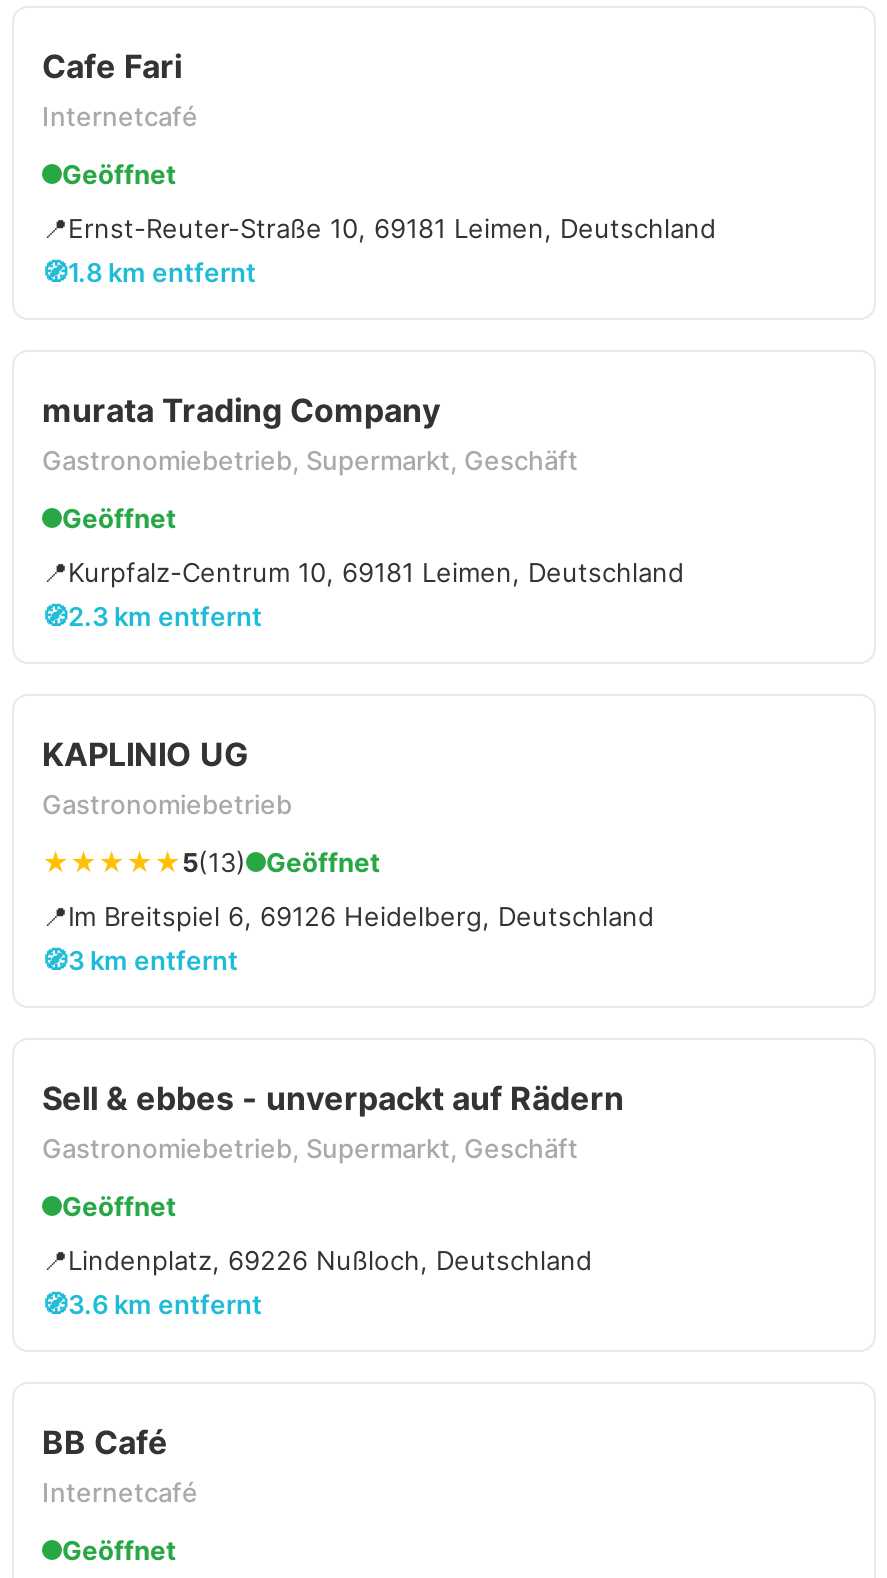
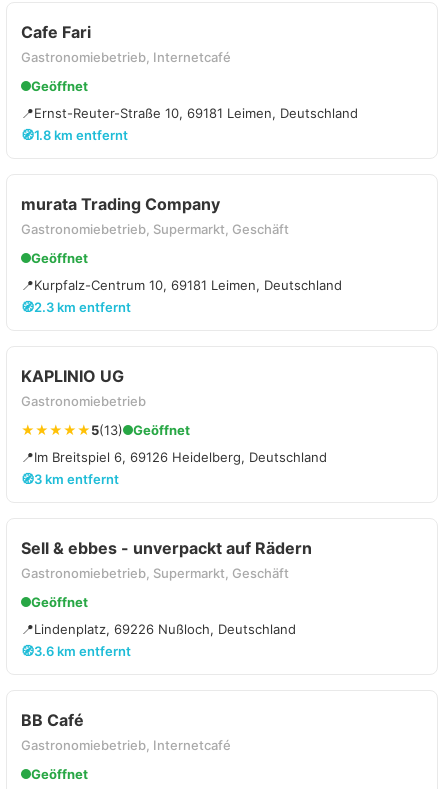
- Internetcafé
+ Gastronomiebetrieb, Internetcafé

- Internetcafé
+ Gastronomiebetrieb, Internetcafé
